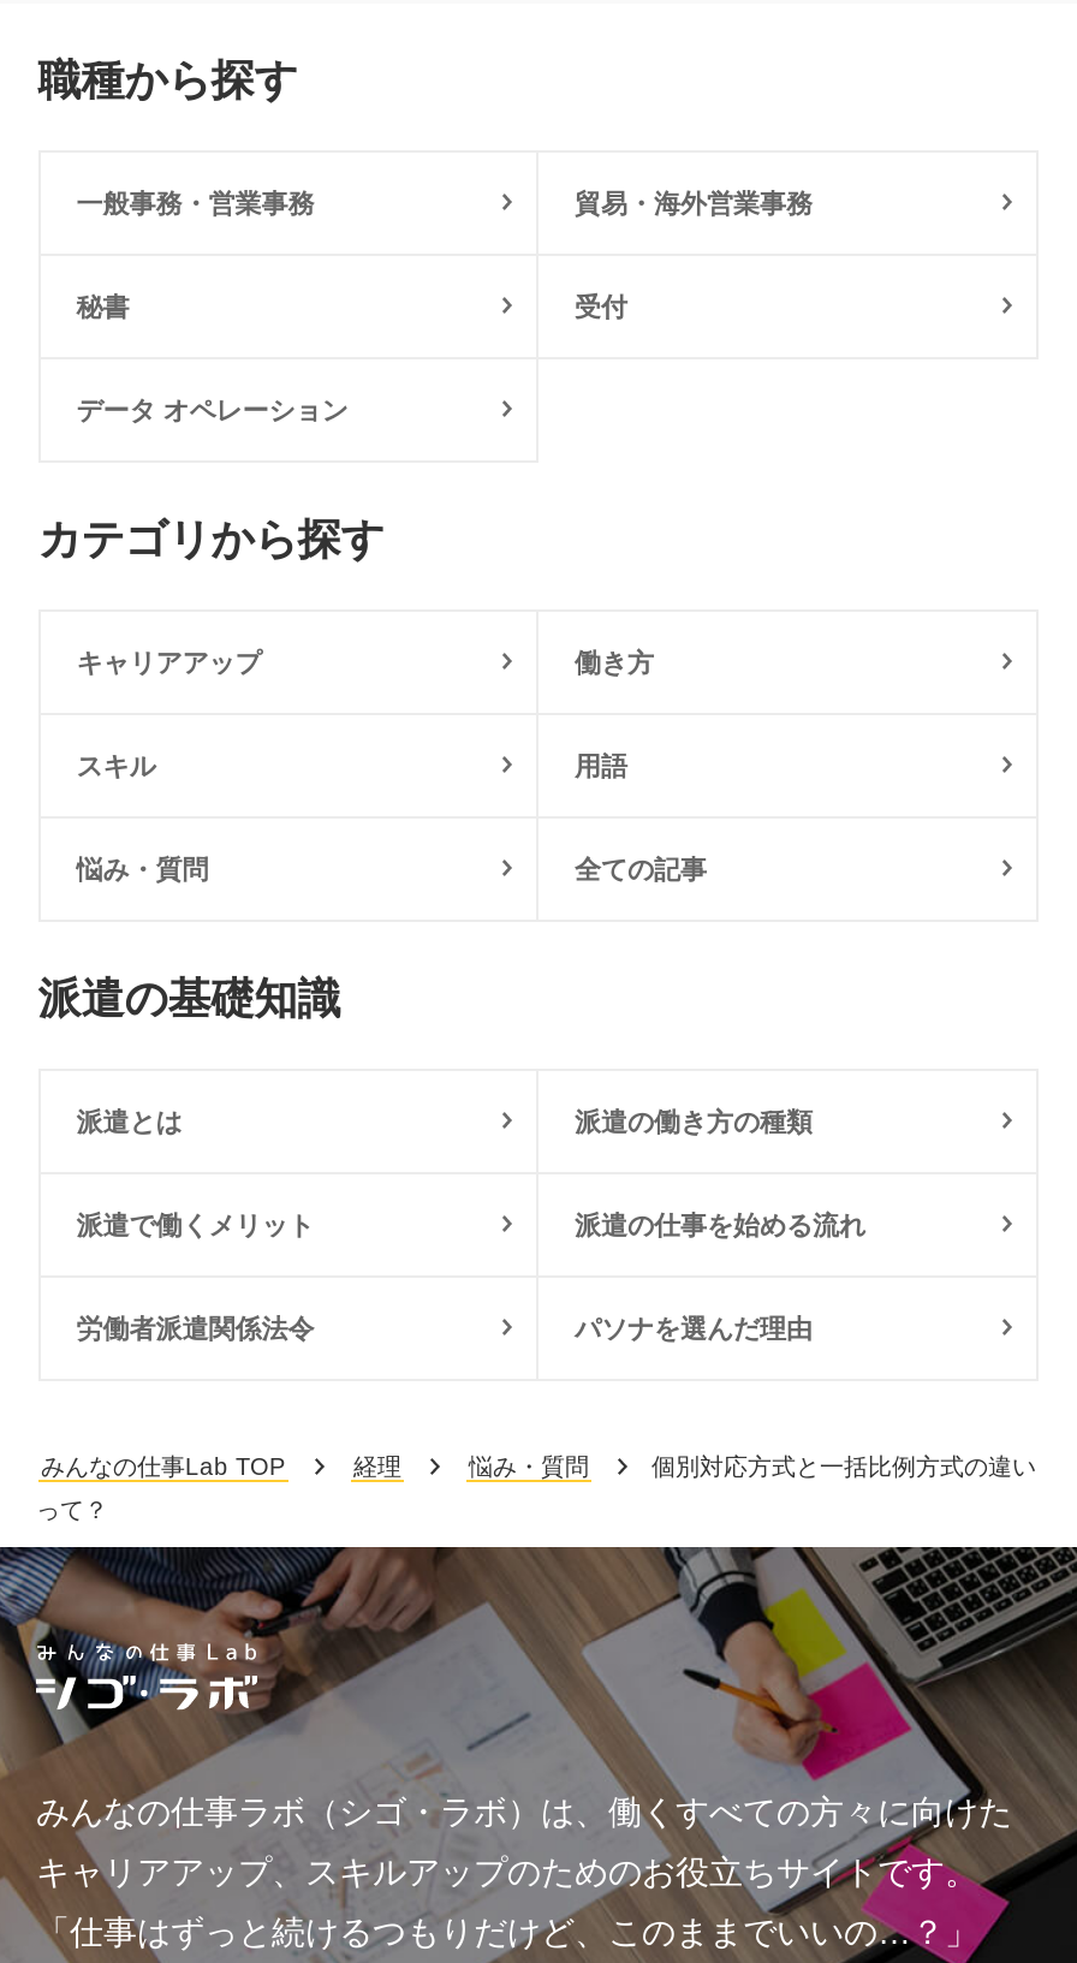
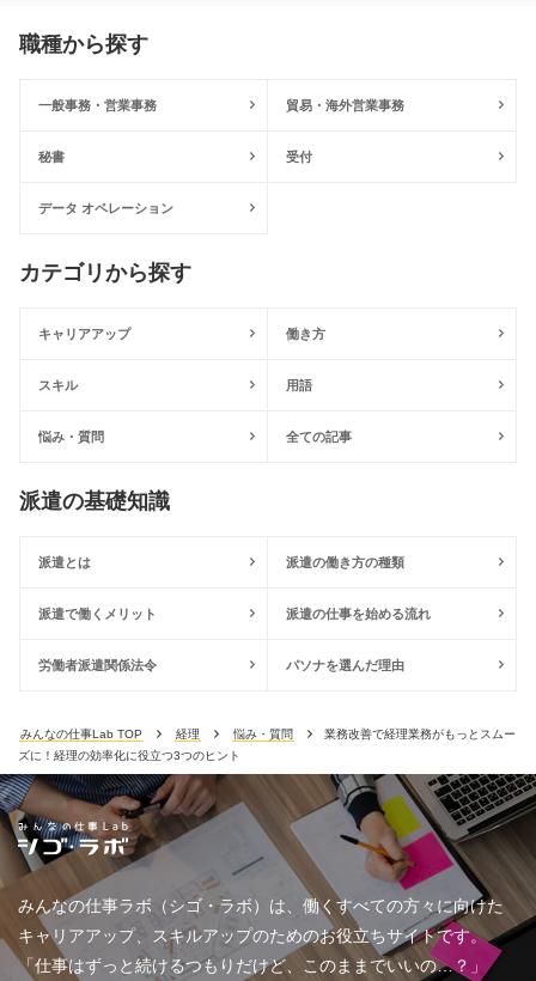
- 個別対応方式と一括比例方式の違い
+ 業務改善で経理業務がもっとスムー

- って？
+ ズに！経理の効率化に役立つ3つのヒント
